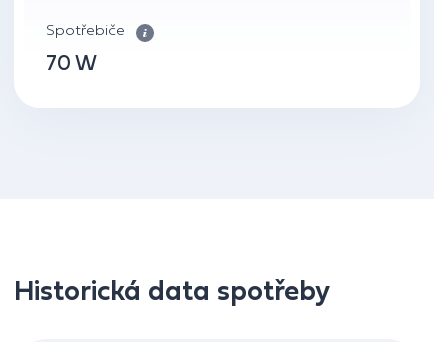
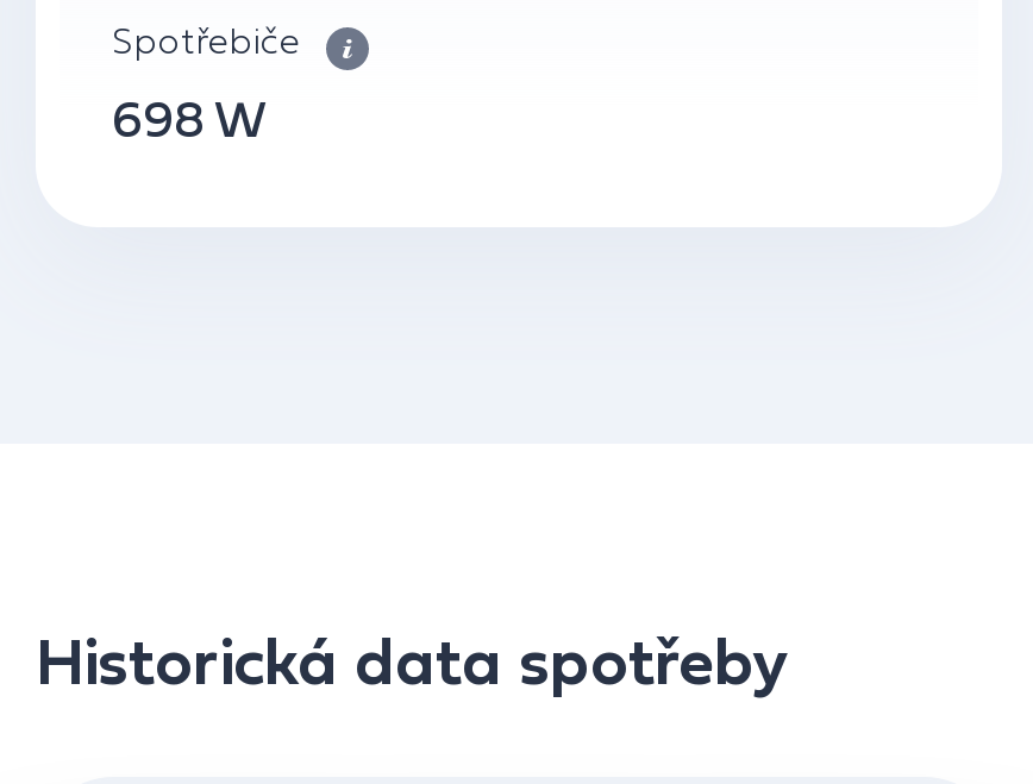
- 70 W
+ 698 W
